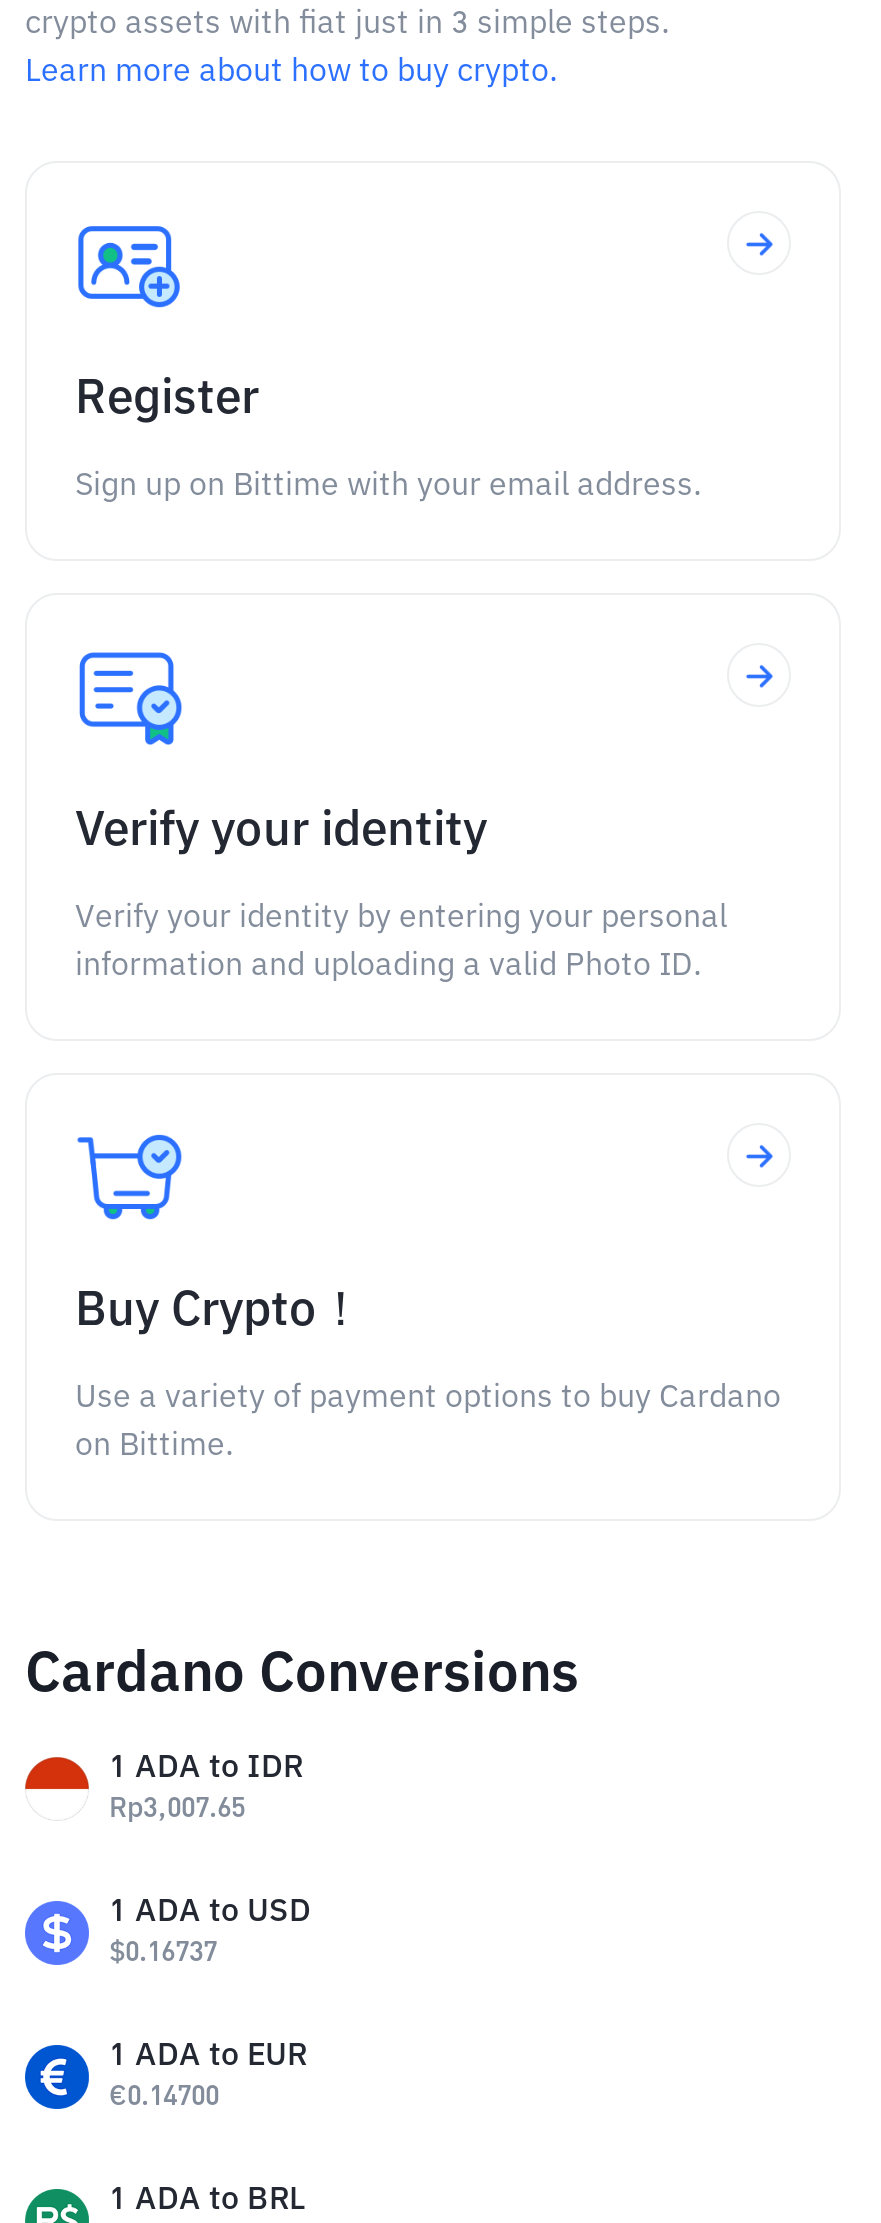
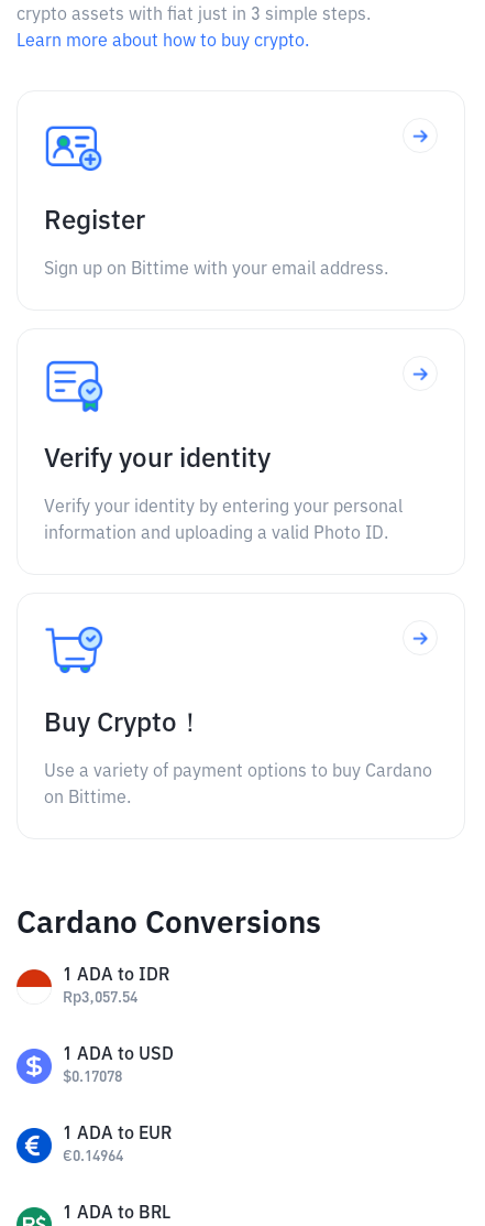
- Rp3,007.65
+ Rp3,057.54

- $0.16737
+ $0.17078

- €0.14700
+ €0.14964
